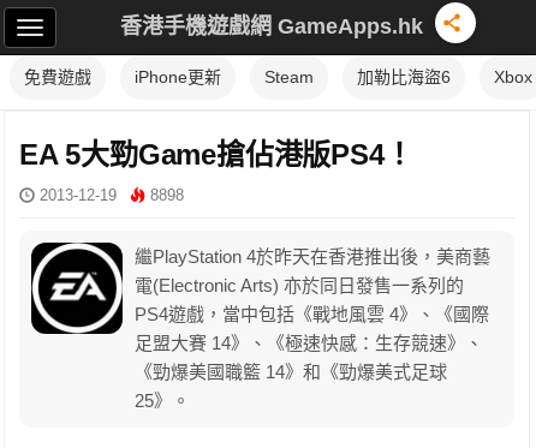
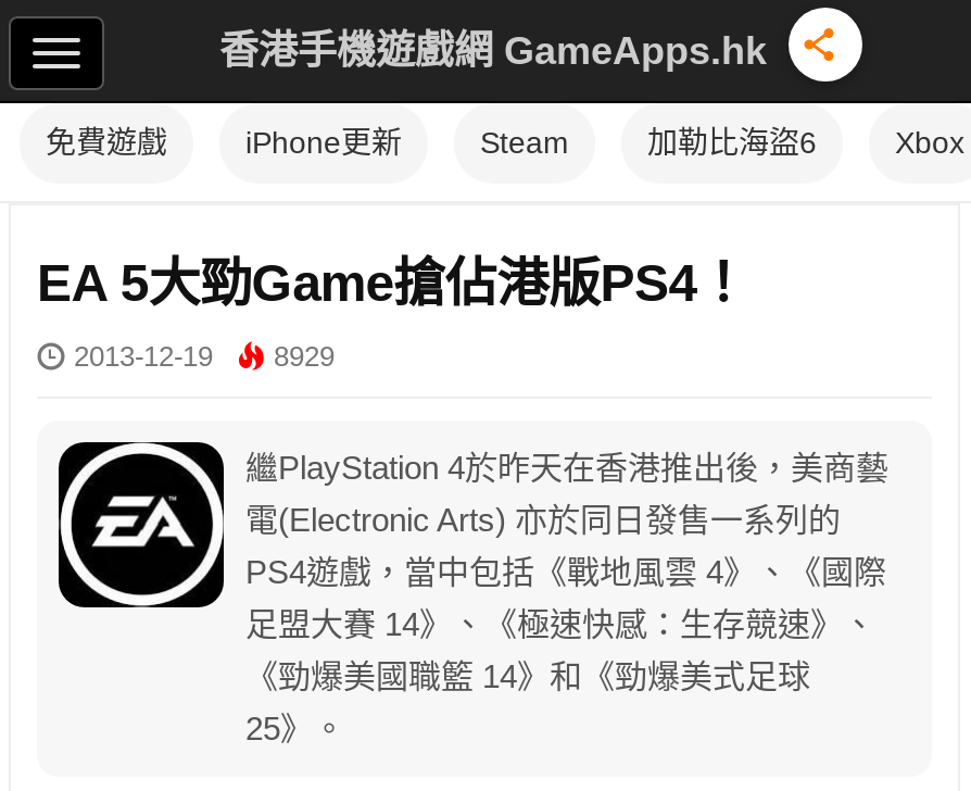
- 2013-12-19 8898
+ 2013-12-19 8929
